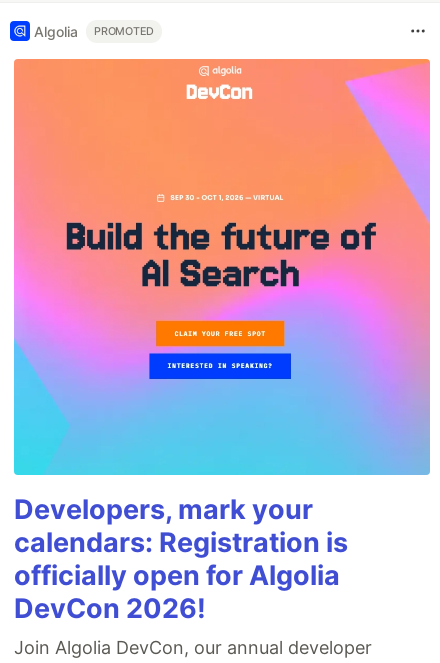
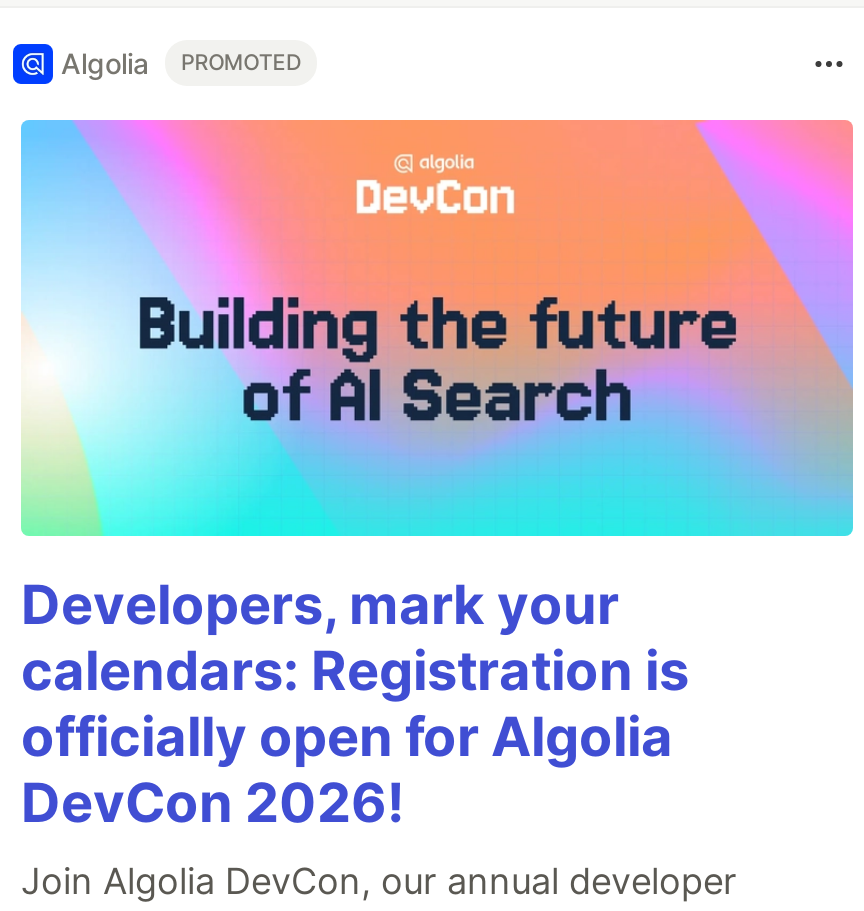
- [image]
+ [image]
